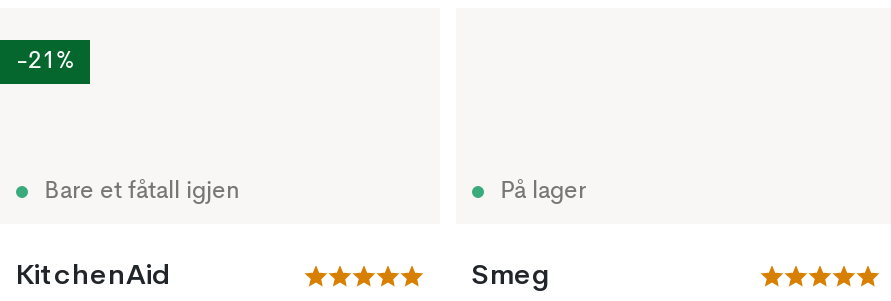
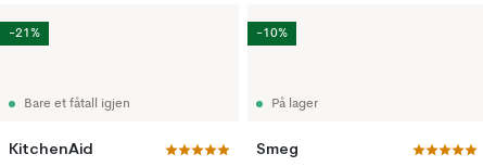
+ -10%
